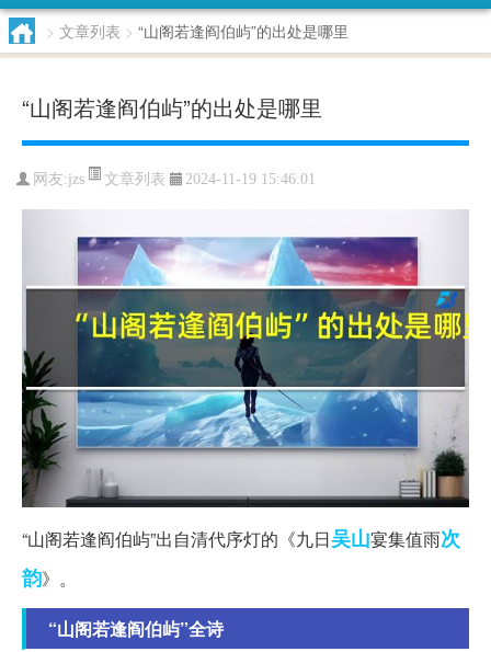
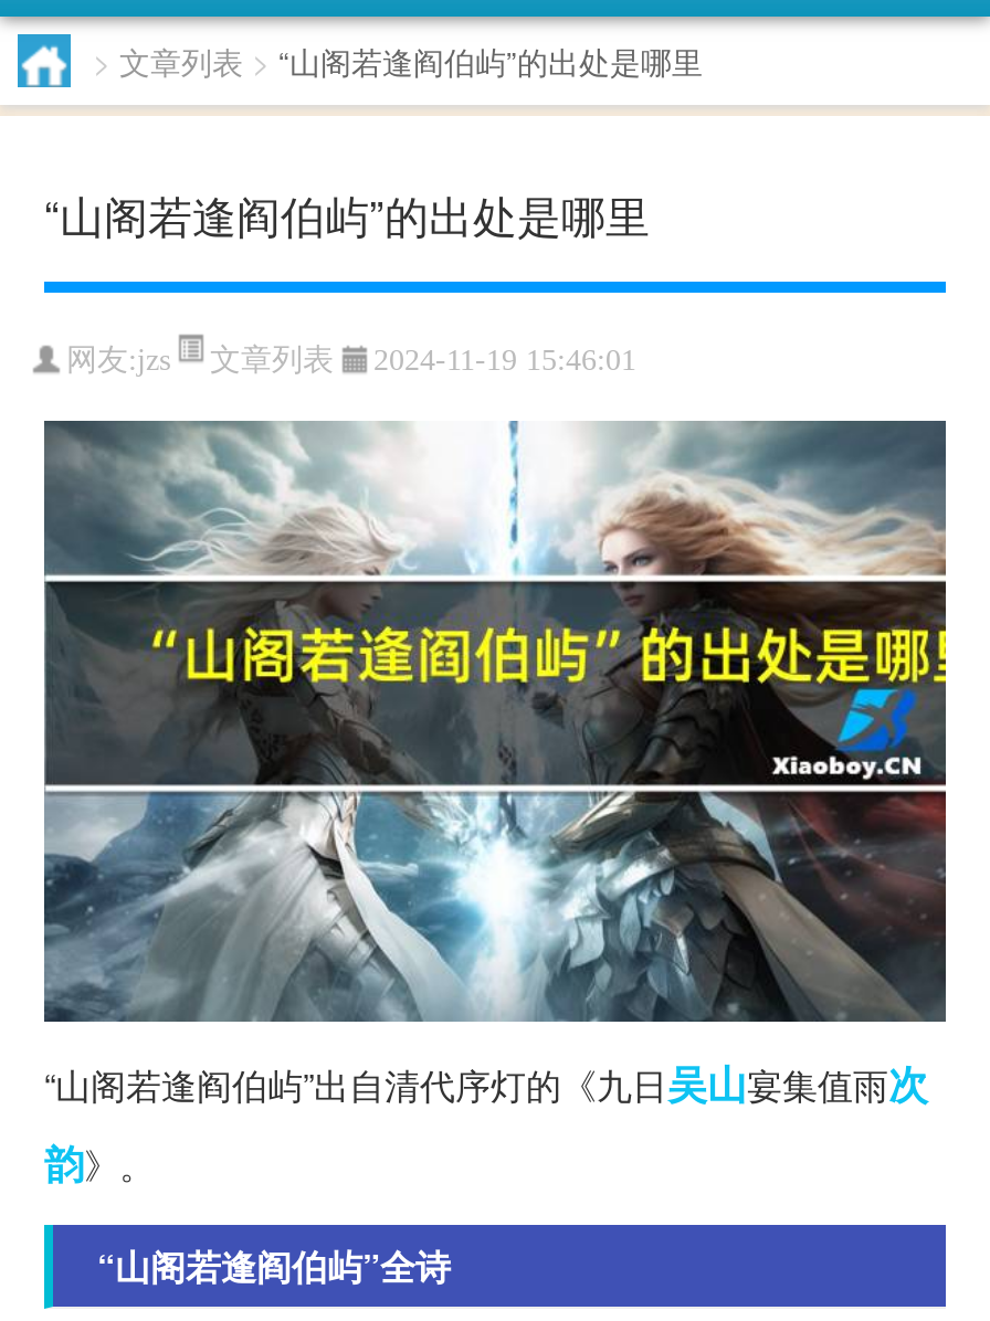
- [image]
+ [image]
